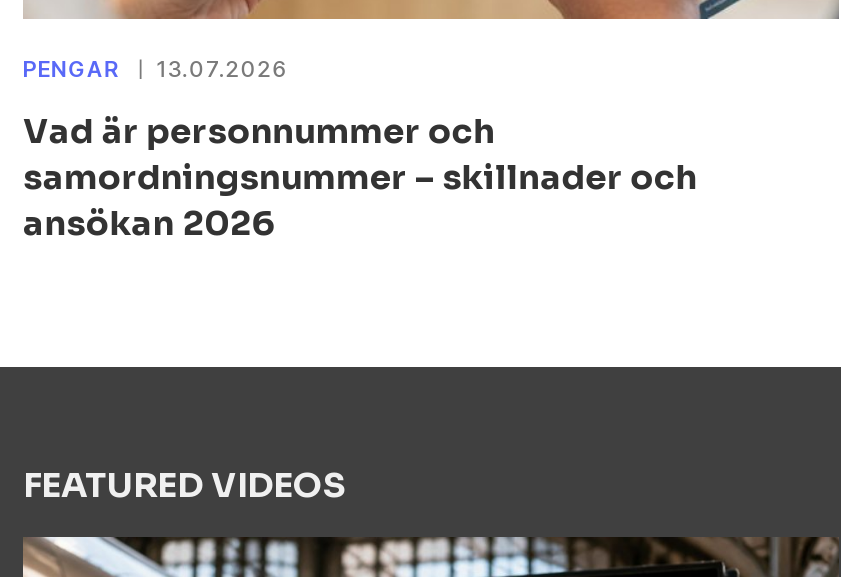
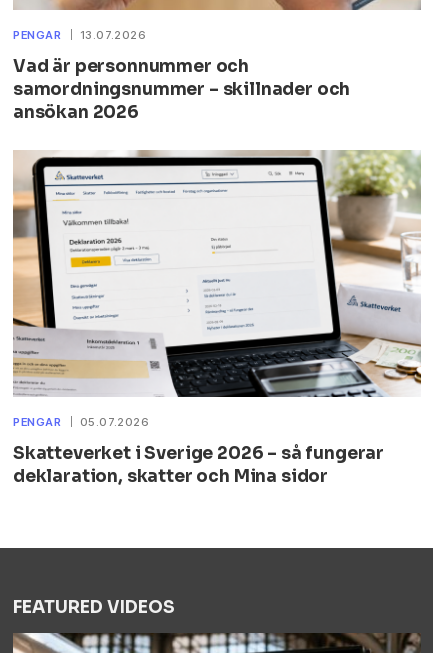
+ [image]
+ PENGAR
+ 05.07.2026
+ Skatteverket i Sverige 2026 – så fungerar
+ deklaration, skatter och Mina sidor
